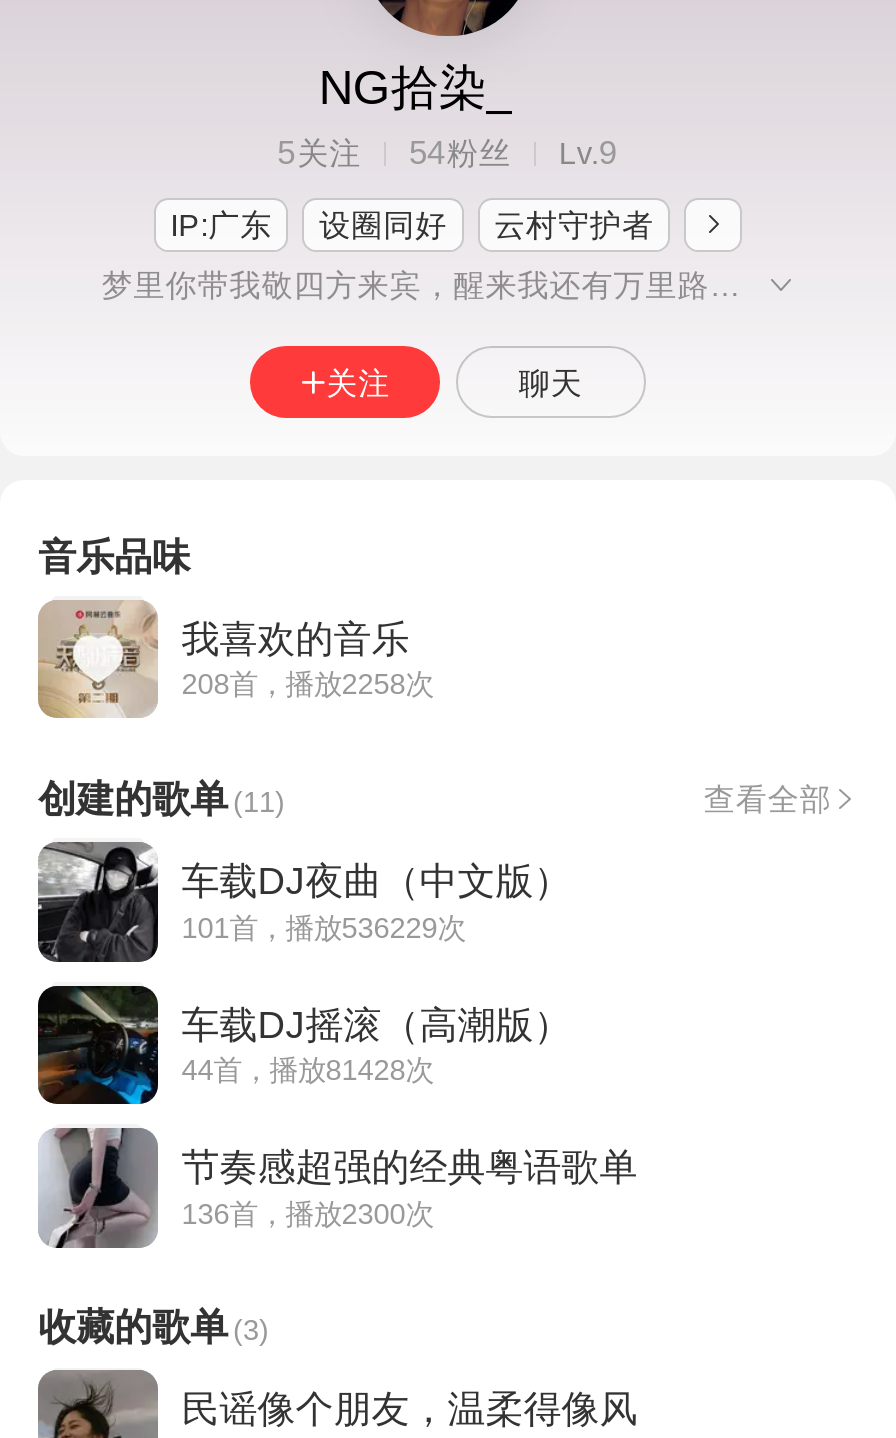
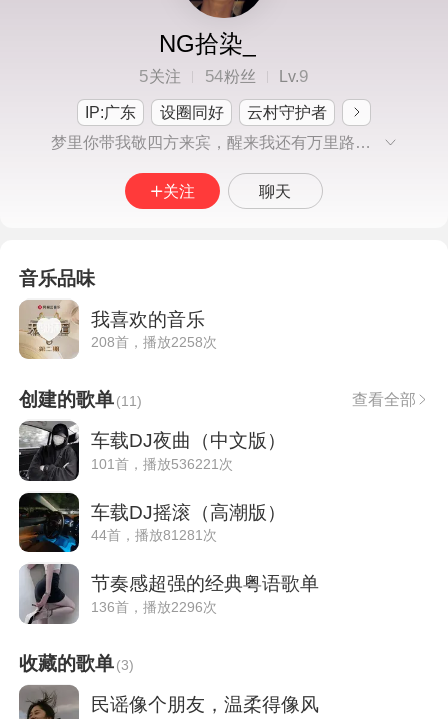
- 101首，播放536229次
+ 101首，播放536221次

- 44首，播放81428次
+ 44首，播放81281次

- 136首，播放2300次
+ 136首，播放2296次
